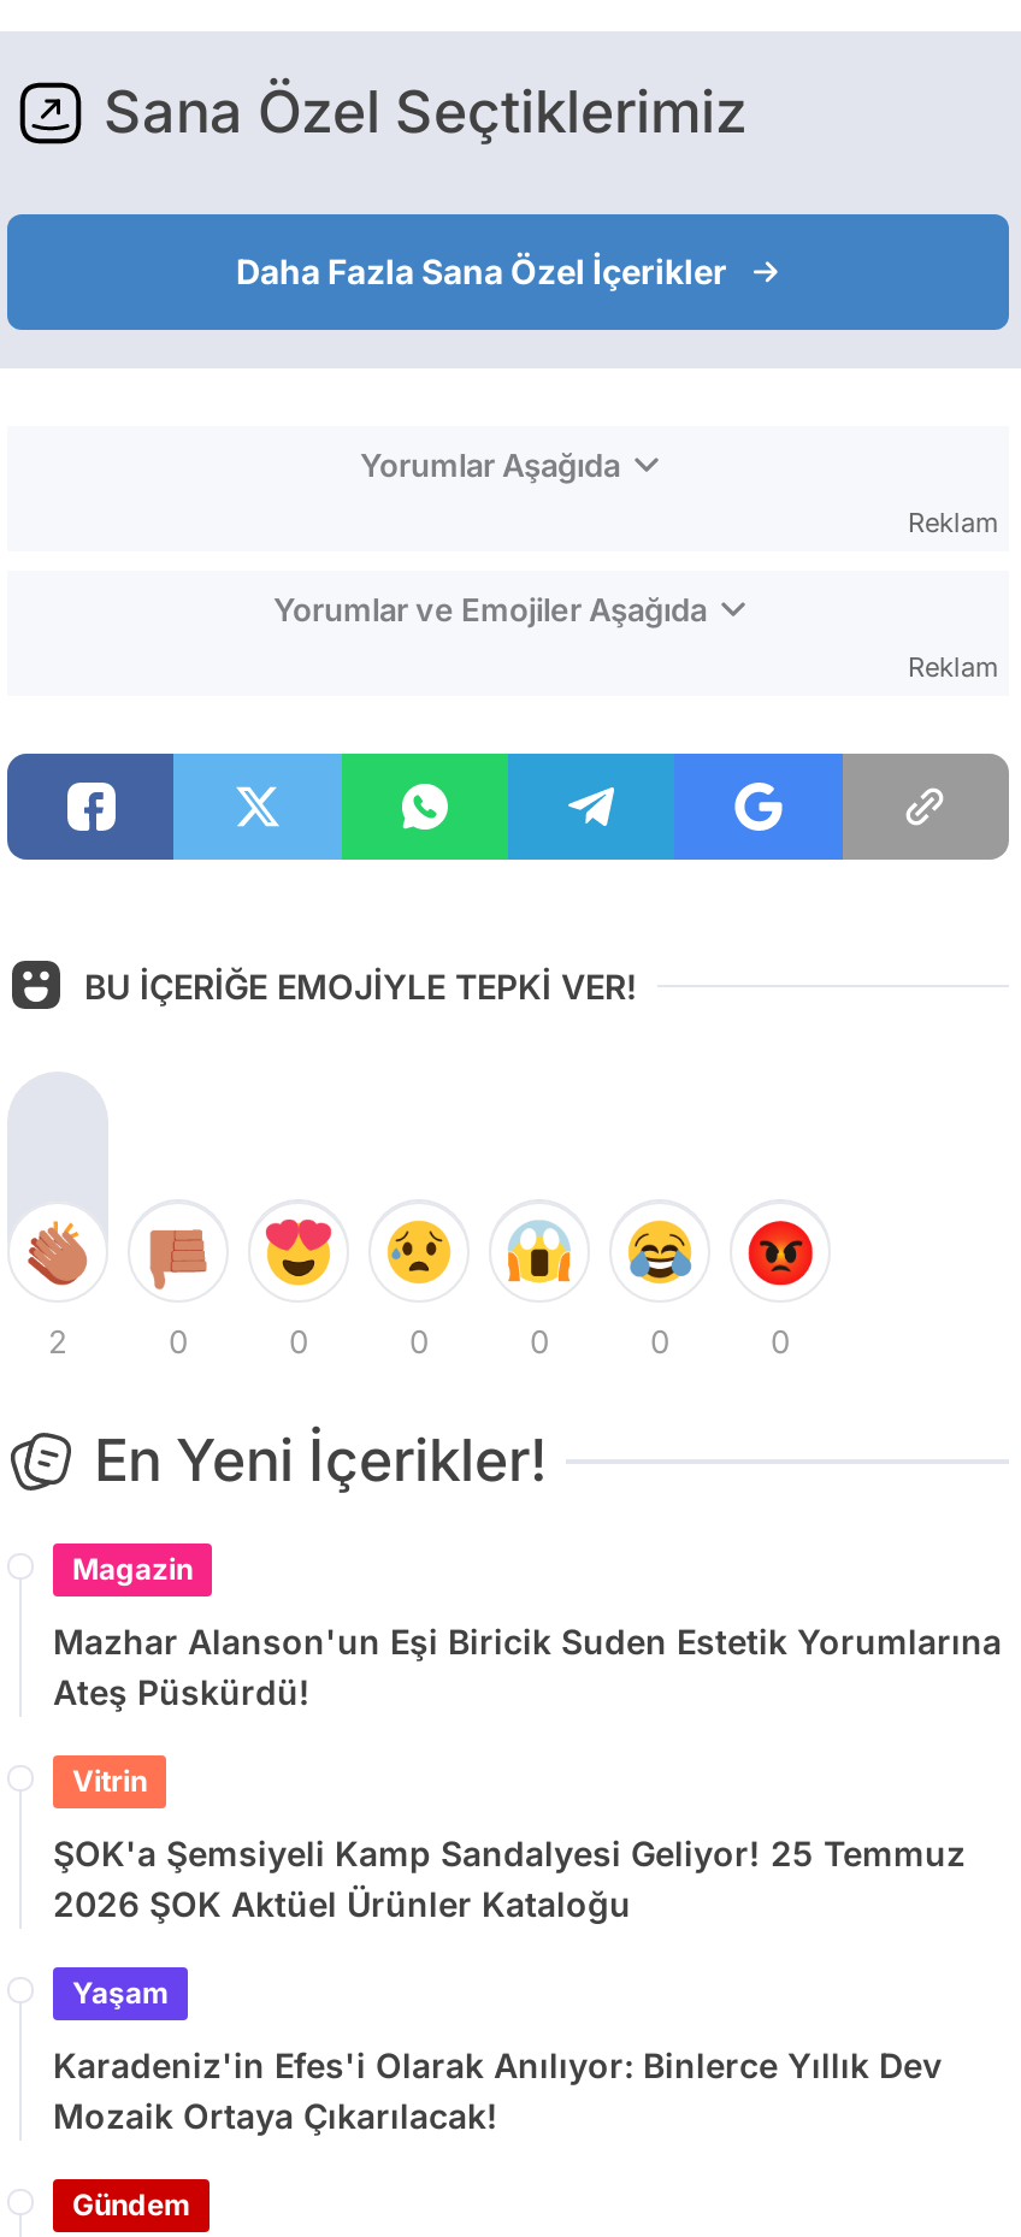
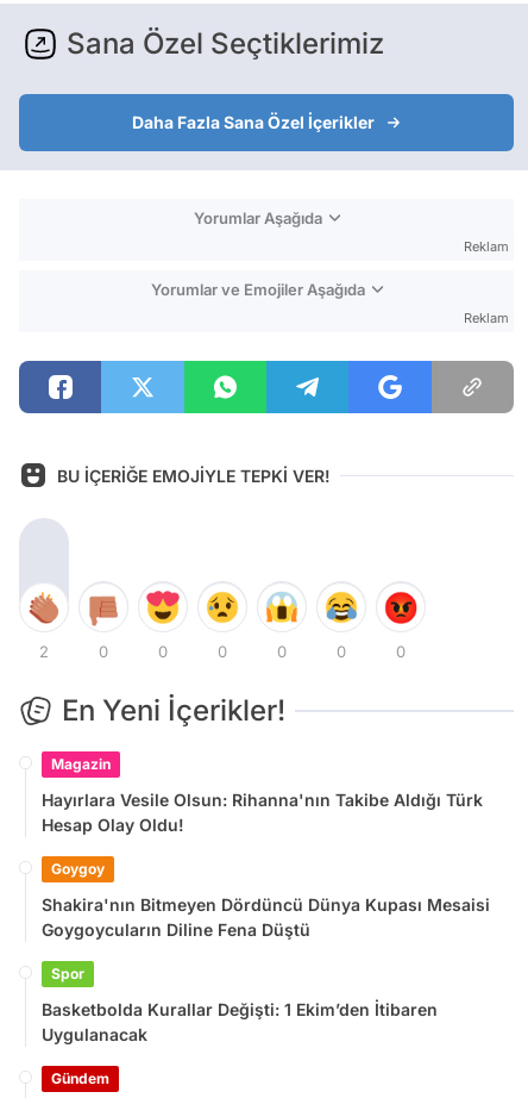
- Mazhar Alanson'un Eşi Biricik Suden Estetik Yorumlarına
- Ateş Püskürdü!
+ Hayırlara Vesile Olsun: Rihanna'nın Takibe Aldığı Türk
+ Hesap Olay Oldu!

- Vitrin
+ Goygoy

- ŞOK'a Şemsiyeli Kamp Sandalyesi Geliyor! 25 Temmuz
- 2026 ŞOK Aktüel Ürünler Kataloğu
+ Shakira'nın Bitmeyen Dördüncü Dünya Kupası Mesaisi
+ Goygoycuların Diline Fena Düştü

- Yaşam
+ Spor

- Karadeniz'in Efes'i Olarak Anılıyor: Binlerce Yıllık Dev
- Mozaik Ortaya Çıkarılacak!
+ Basketbolda Kurallar Değişti: 1 Ekim’den İtibaren
+ Uygulanacak
